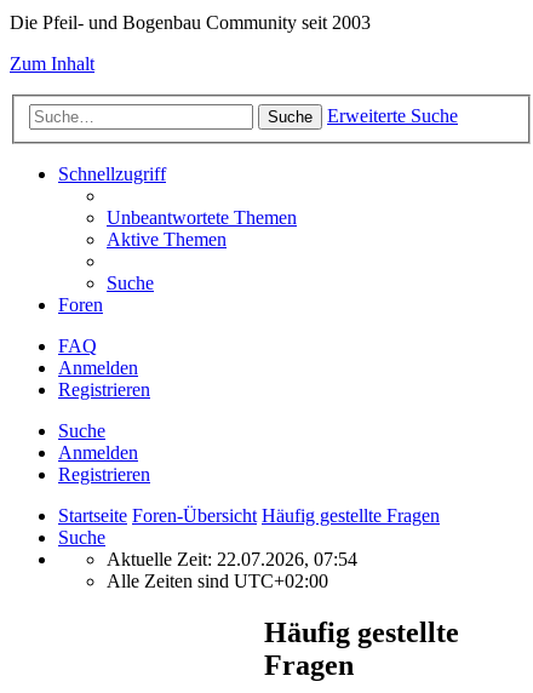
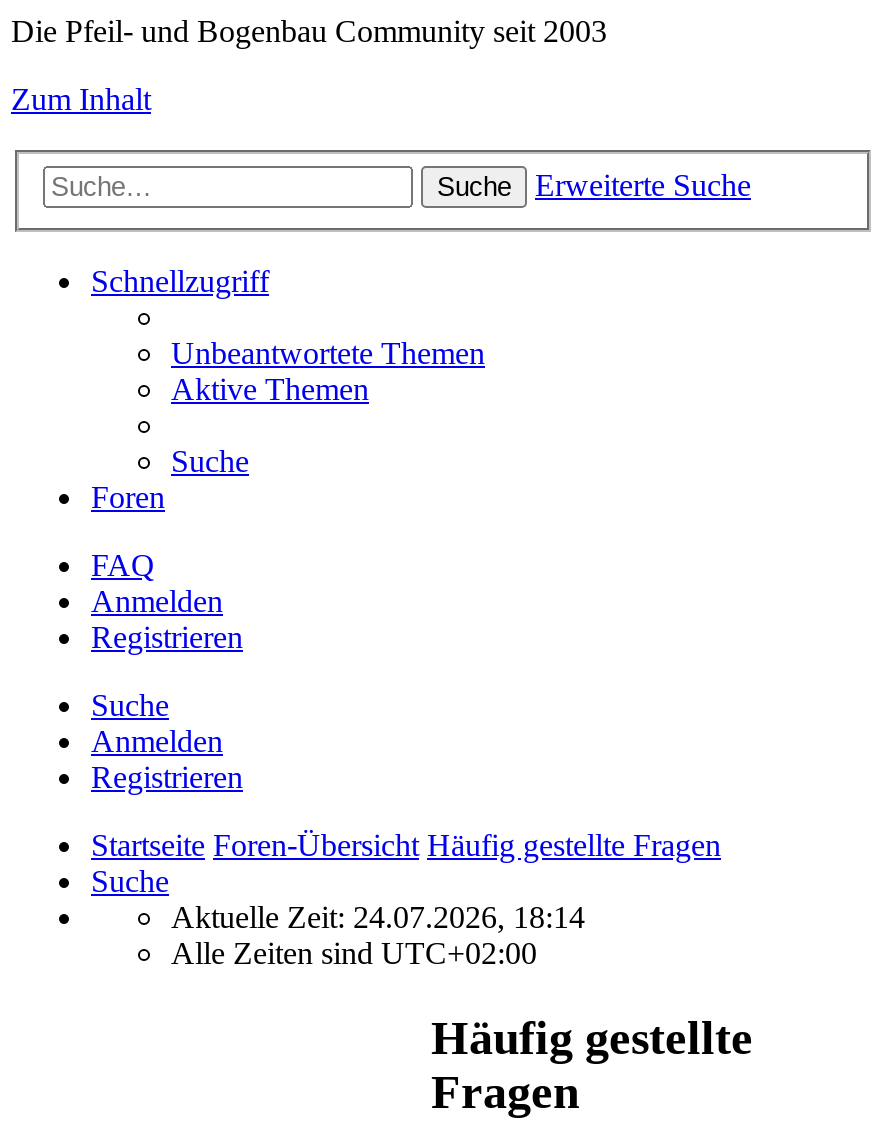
- Aktuelle Zeit: 22.07.2026, 07:54
+ Aktuelle Zeit: 24.07.2026, 18:14
